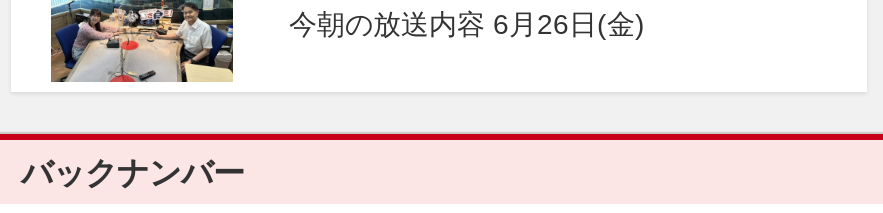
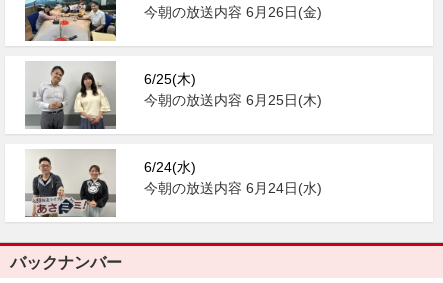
+ [image]
+ 6/25(木)
+ 今朝の放送内容 6月25日(木)

+ [image]
+ 6/24(水)
+ 今朝の放送内容 6月24日(水)
